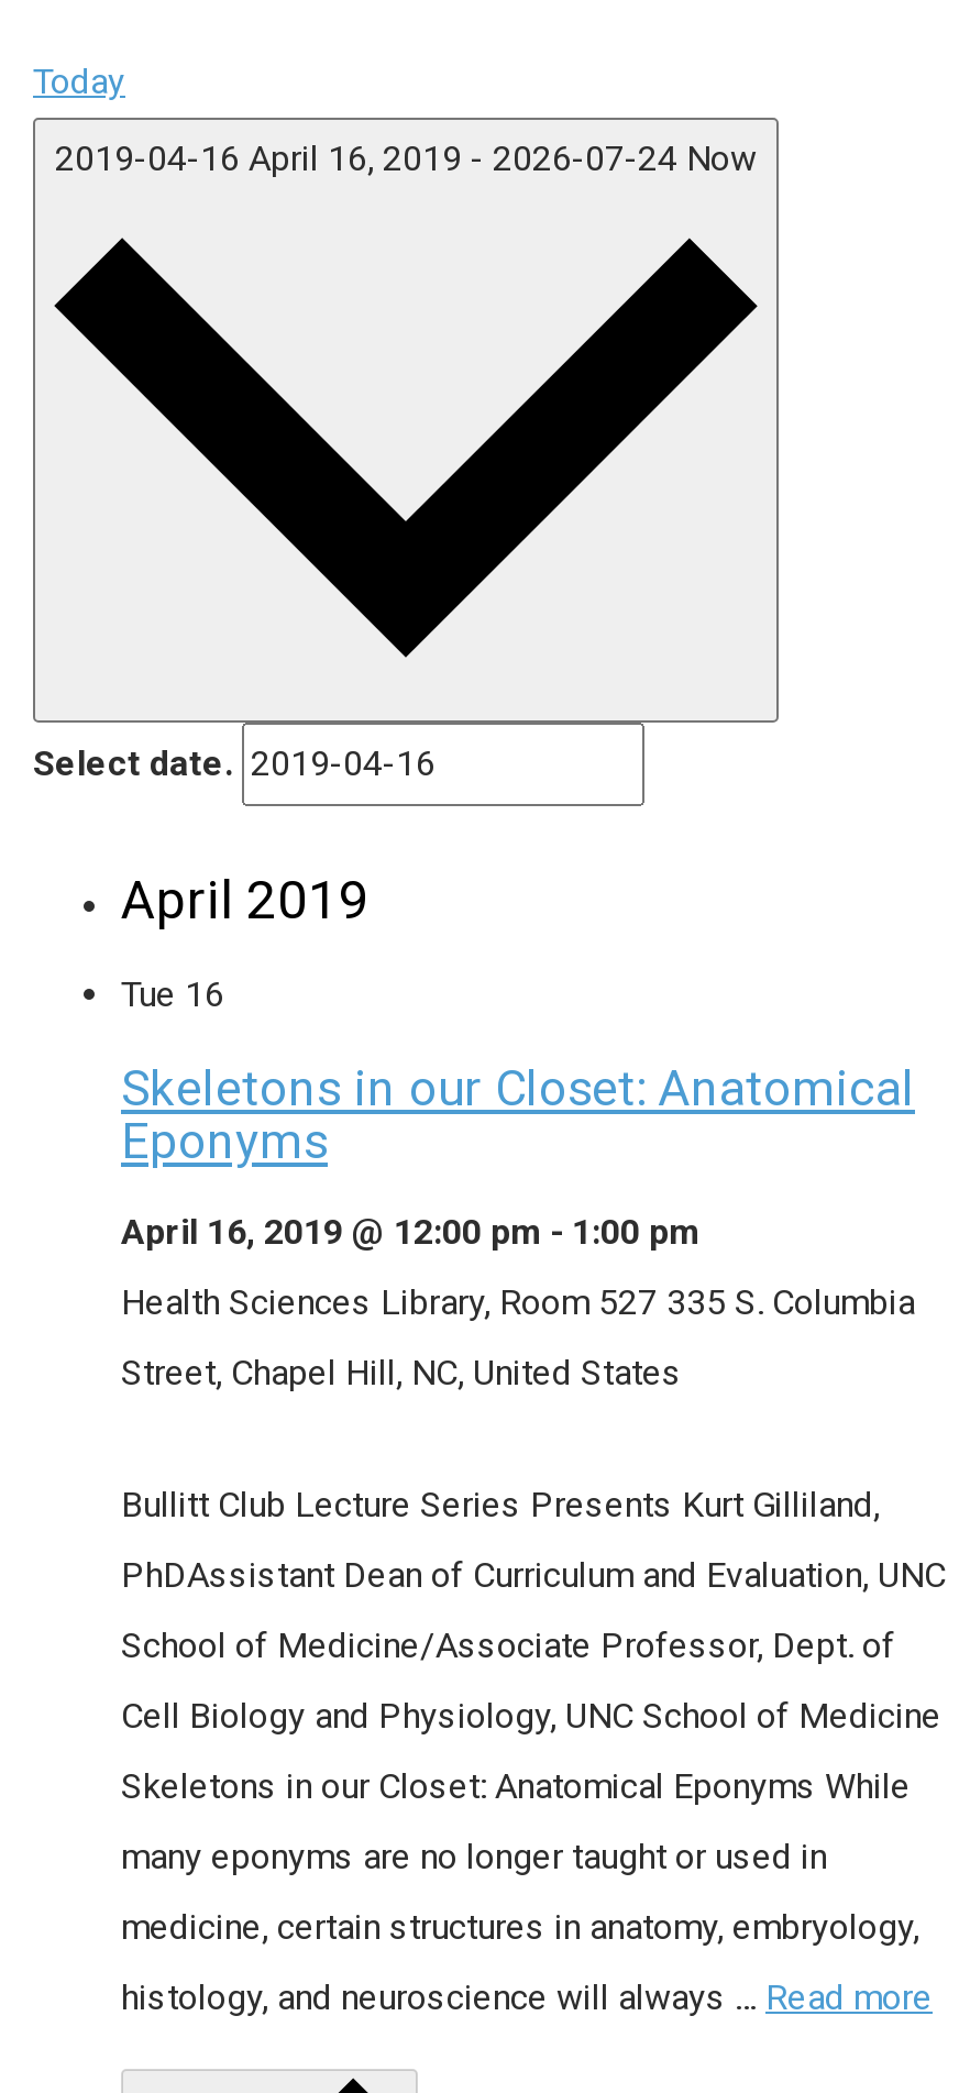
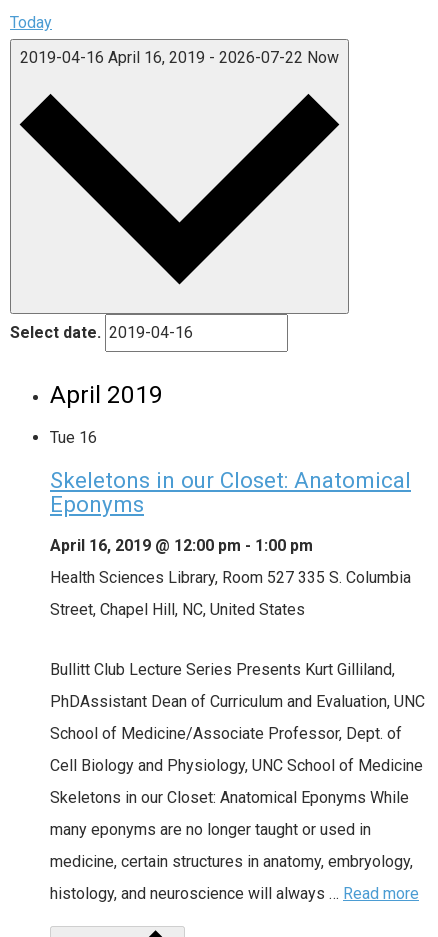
- 2019-04-16 April 16, 2019 - 2026-07-24 Now
+ 2019-04-16 April 16, 2019 - 2026-07-22 Now
